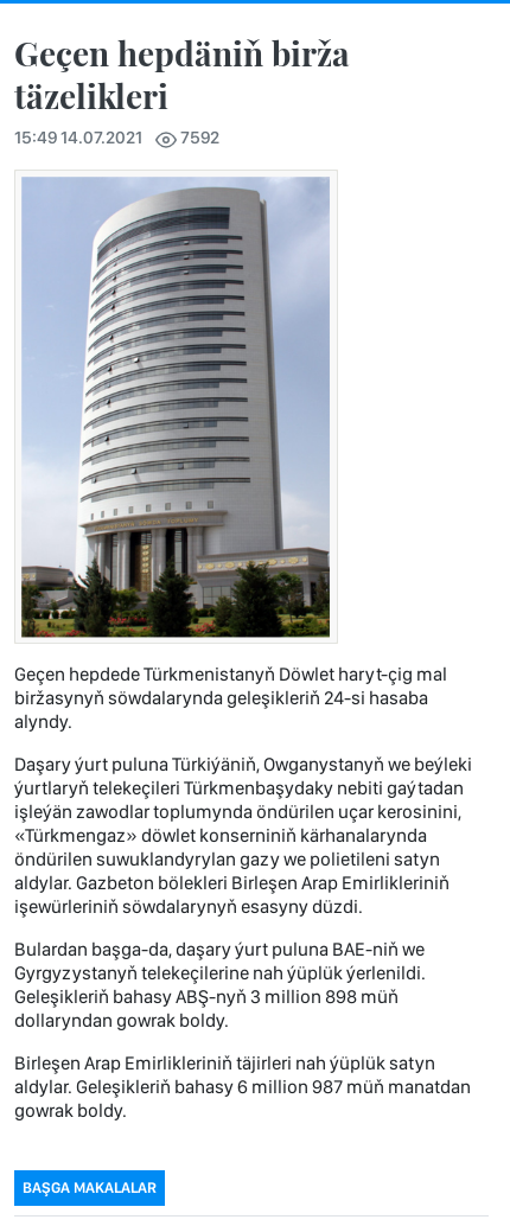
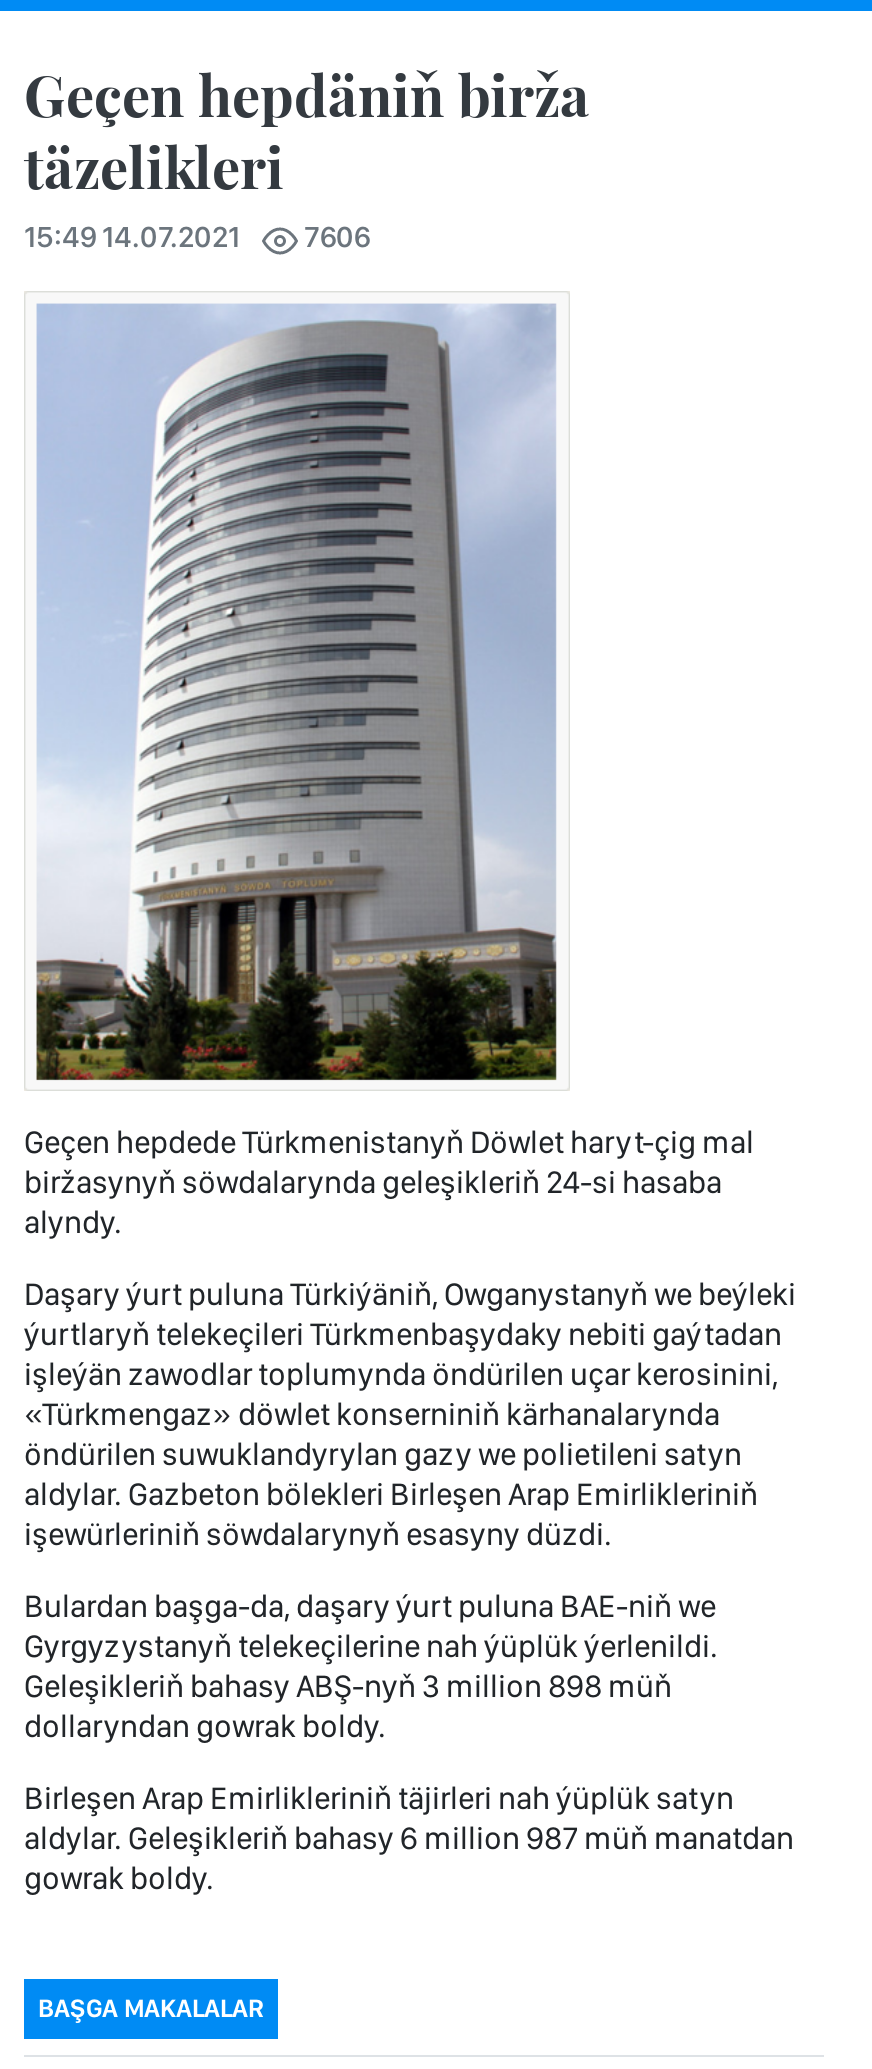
- 15:49 14.07.2021 7592
+ 15:49 14.07.2021 7606
